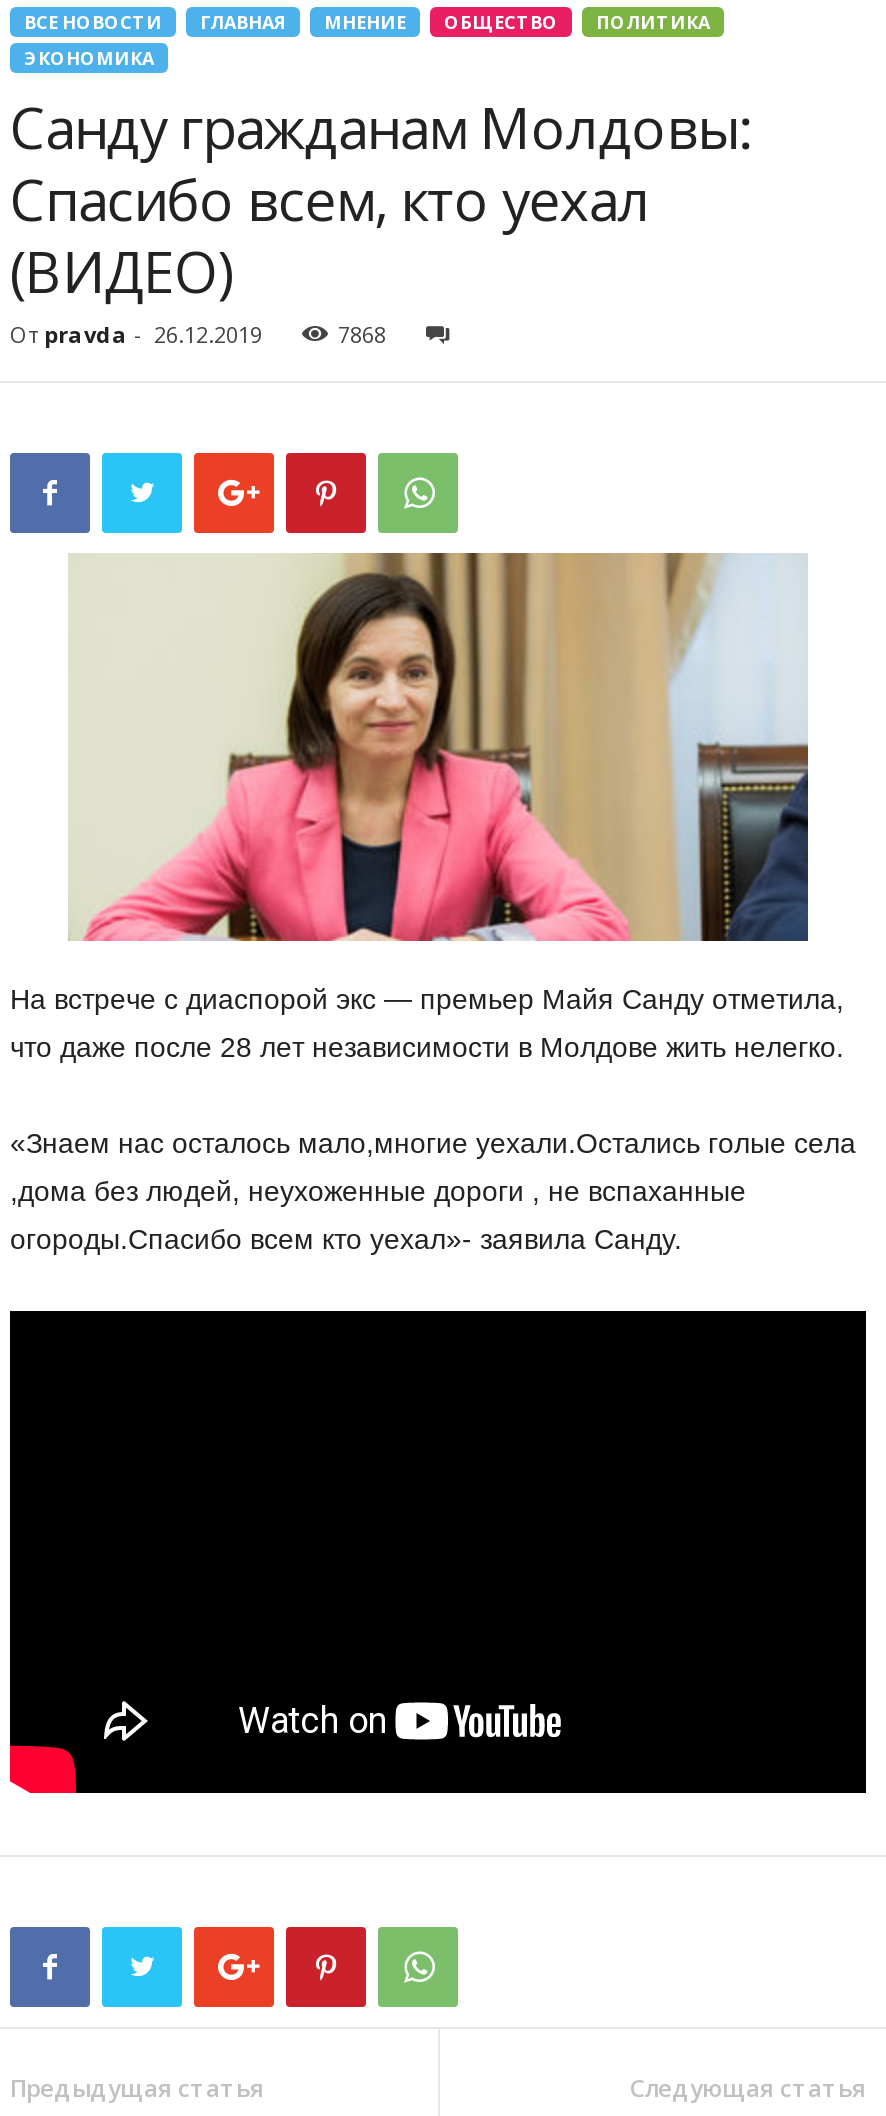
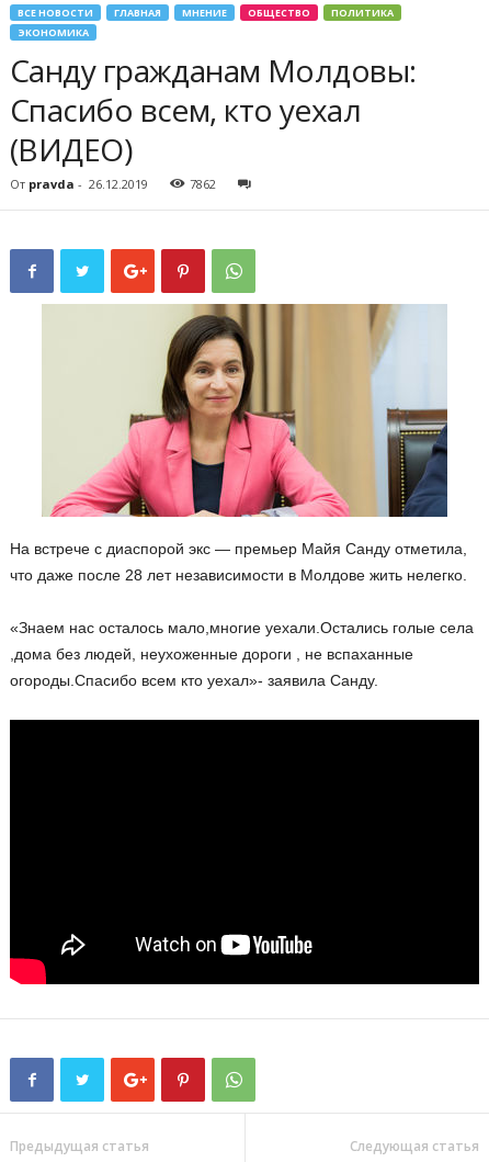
- 7868
+ 7862
